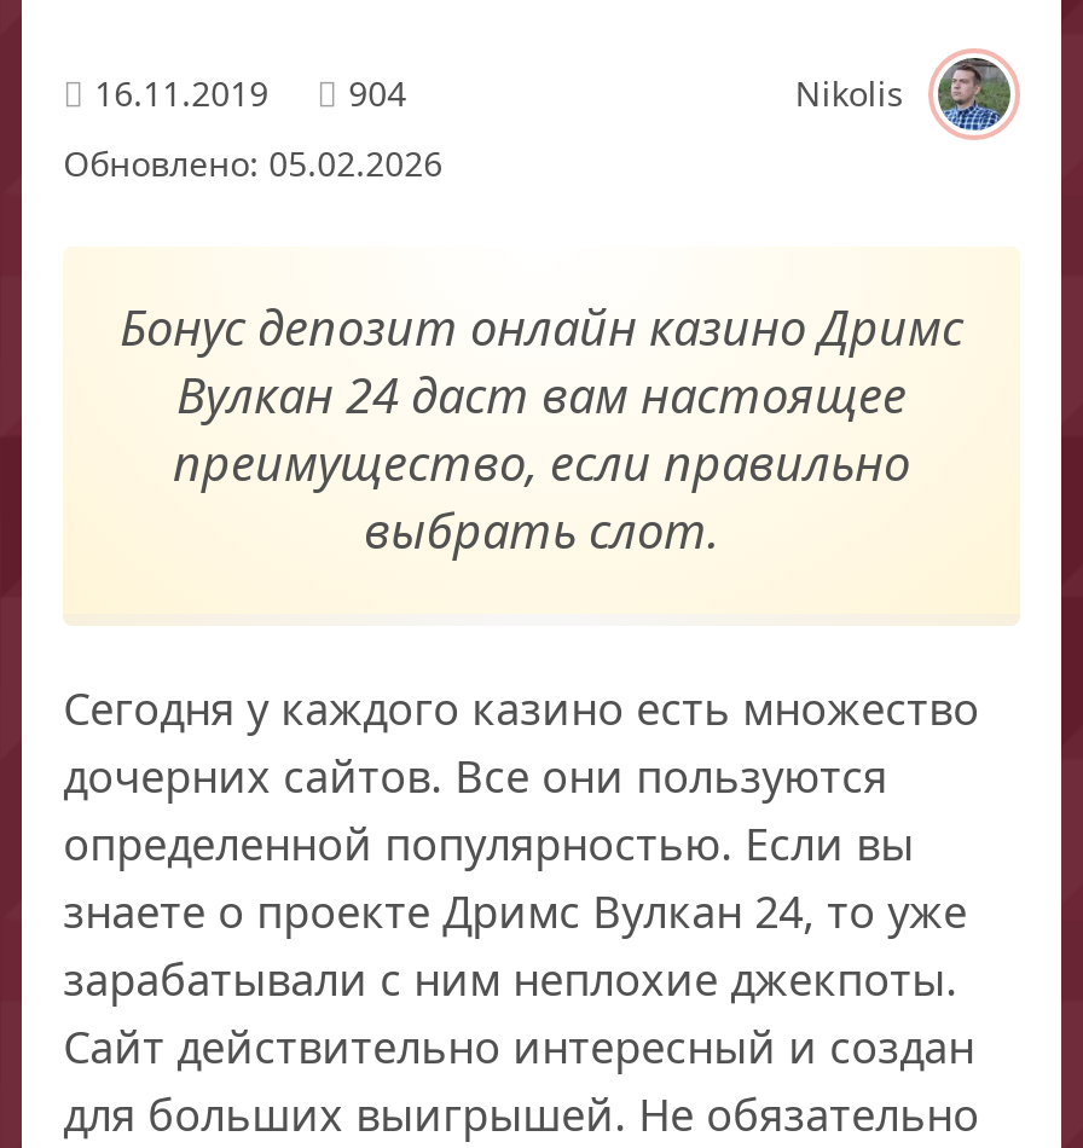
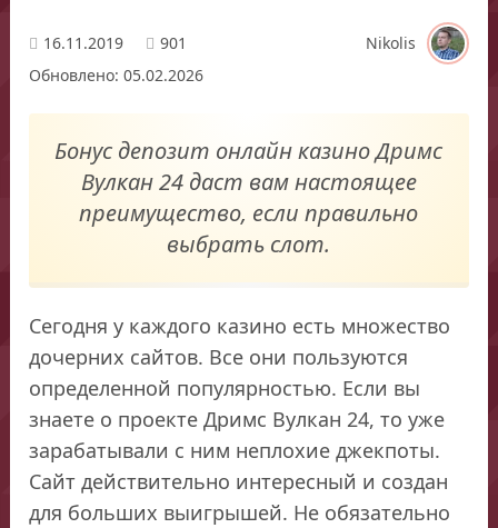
- 16.11.2019 904
+ 16.11.2019 901
